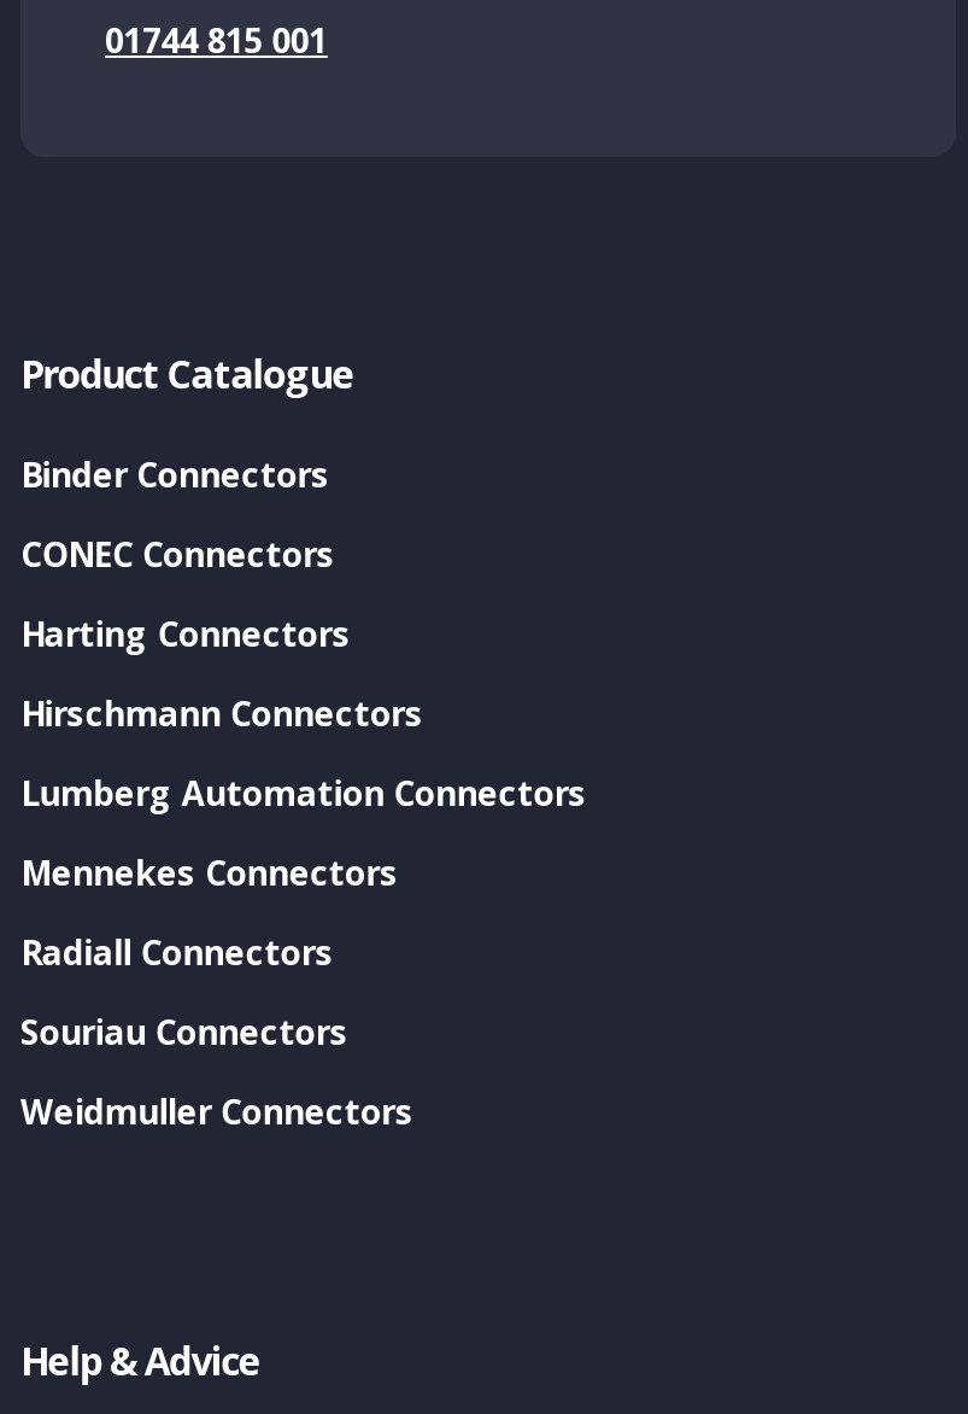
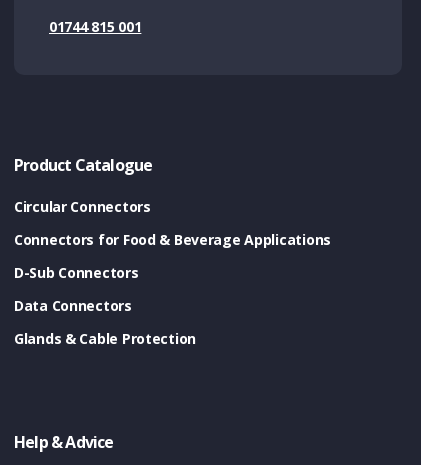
- Binder Connectors
- CONEC Connectors
- Harting Connectors
- Hirschmann Connectors
- Lumberg Automation Connectors
- Mennekes Connectors
- Radiall Connectors
- Souriau Connectors
- Weidmuller Connectors
+ Circular Connectors
+ Connectors for Food & Beverage Applications
+ D-Sub Connectors
+ Data Connectors
+ Glands & Cable Protection
